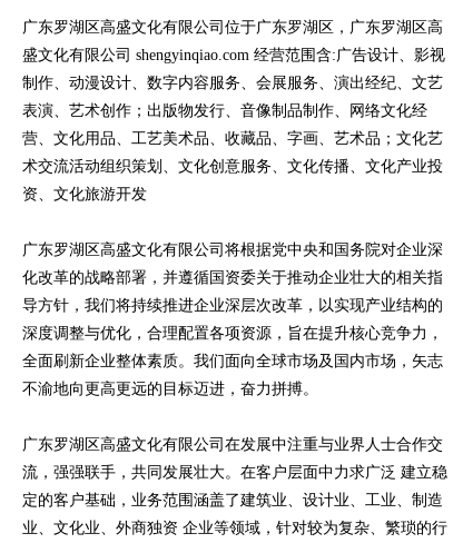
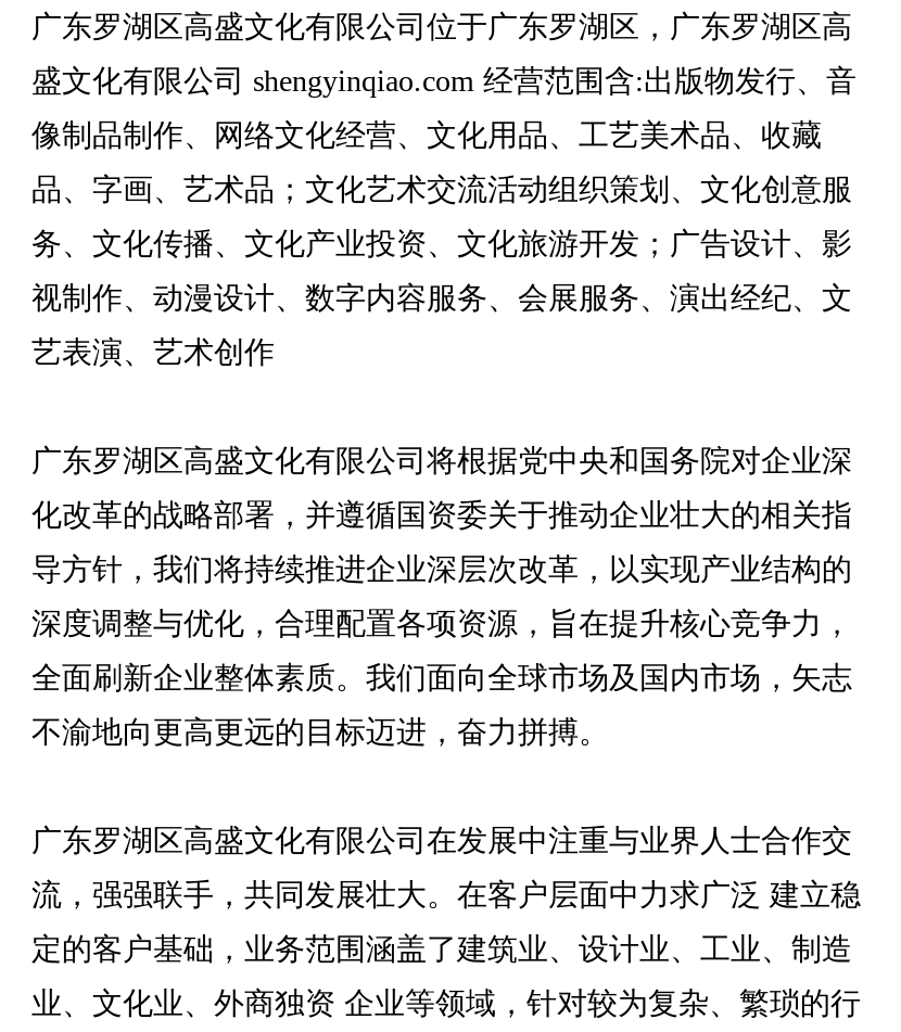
- 盛文化有限公司 shengyinqiao.com 经营范围含:广告设计、影视
+ 盛文化有限公司 shengyinqiao.com 经营范围含:出版物发行、音

- 制作、动漫设计、数字内容服务、会展服务、演出经纪、文艺
+ 像制品制作、网络文化经营、文化用品、工艺美术品、收藏

- 表演、艺术创作；出版物发行、音像制品制作、网络文化经
+ 品、字画、艺术品；文化艺术交流活动组织策划、文化创意服

- 营、文化用品、工艺美术品、收藏品、字画、艺术品；文化艺
+ 务、文化传播、文化产业投资、文化旅游开发；广告设计、影

- 术交流活动组织策划、文化创意服务、文化传播、文化产业投
+ 视制作、动漫设计、数字内容服务、会展服务、演出经纪、文

- 资、文化旅游开发
+ 艺表演、艺术创作
